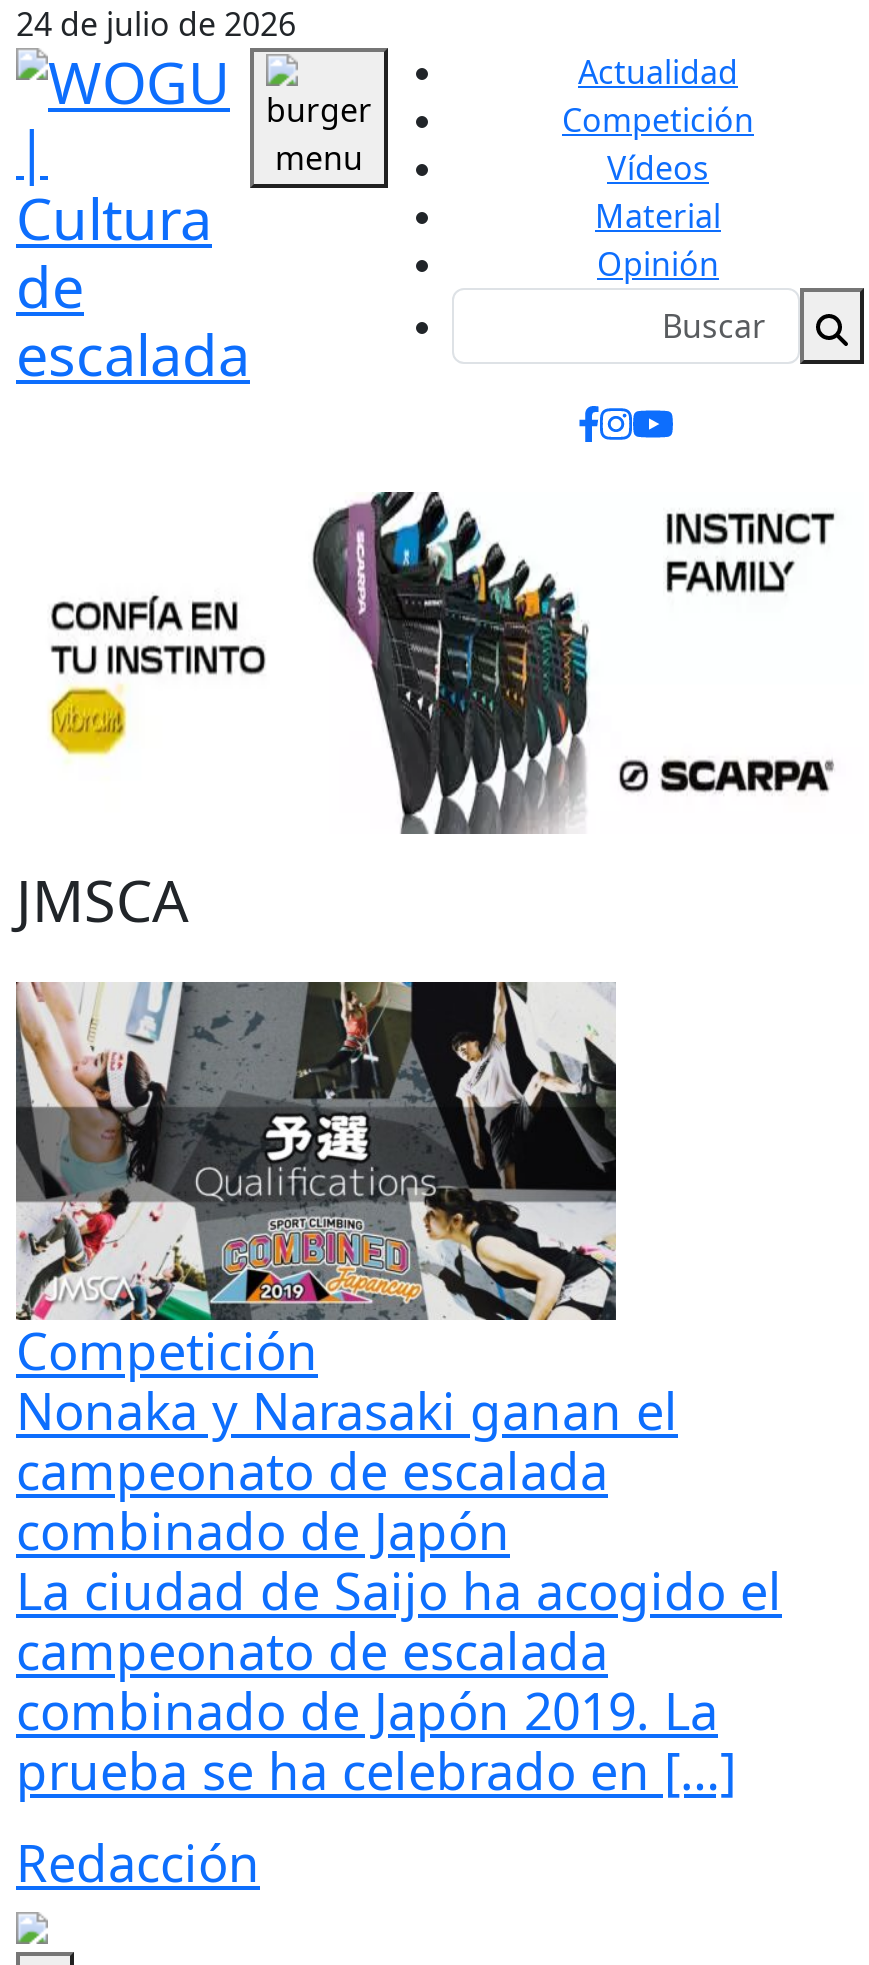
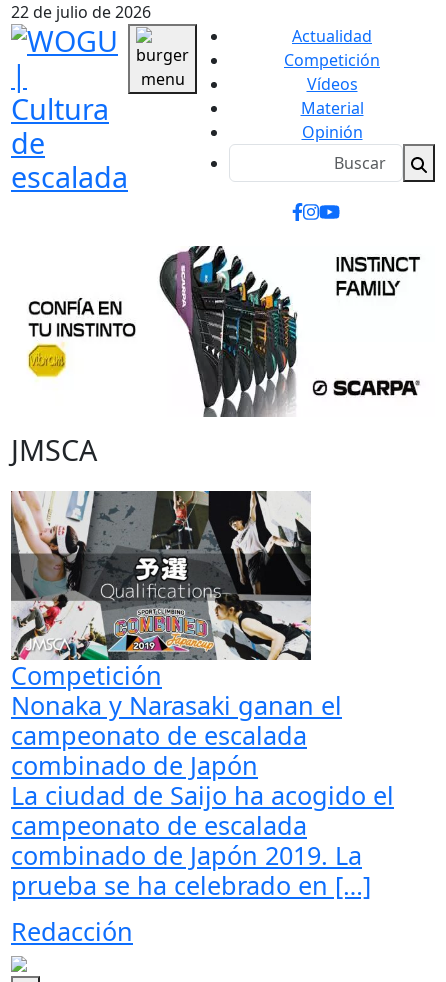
- 24 de julio de 2026
+ 22 de julio de 2026
